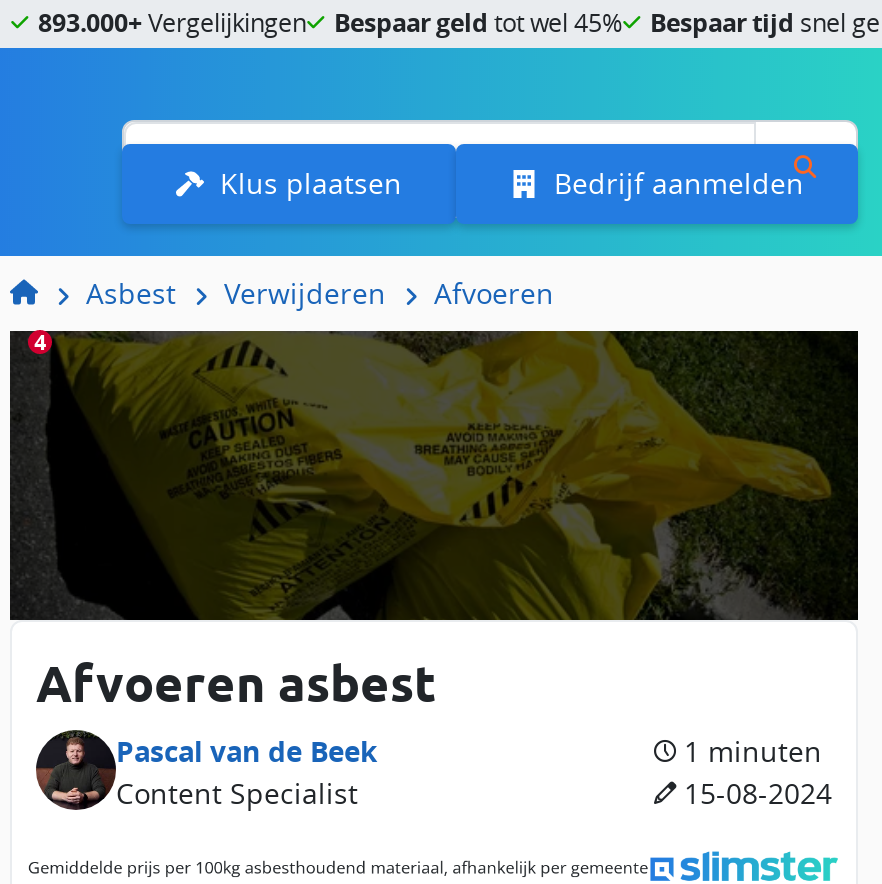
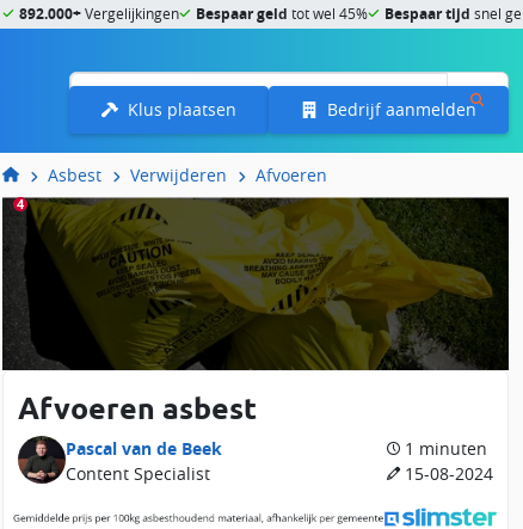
- 893.000+ Vergelijkingen
+ 892.000+ Vergelijkingen
